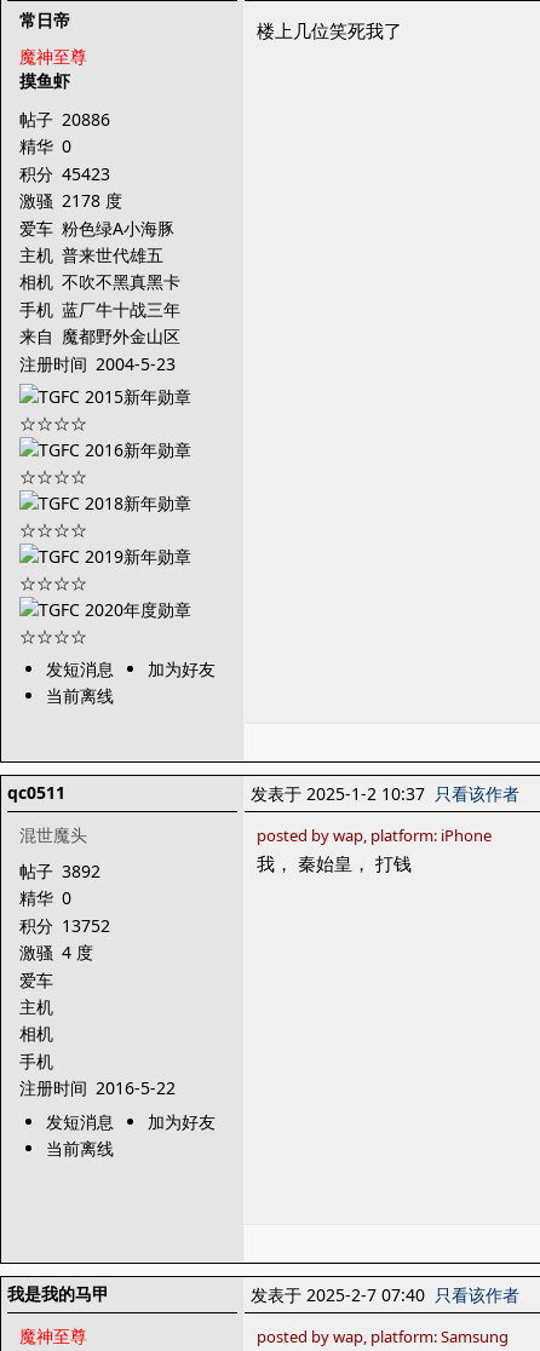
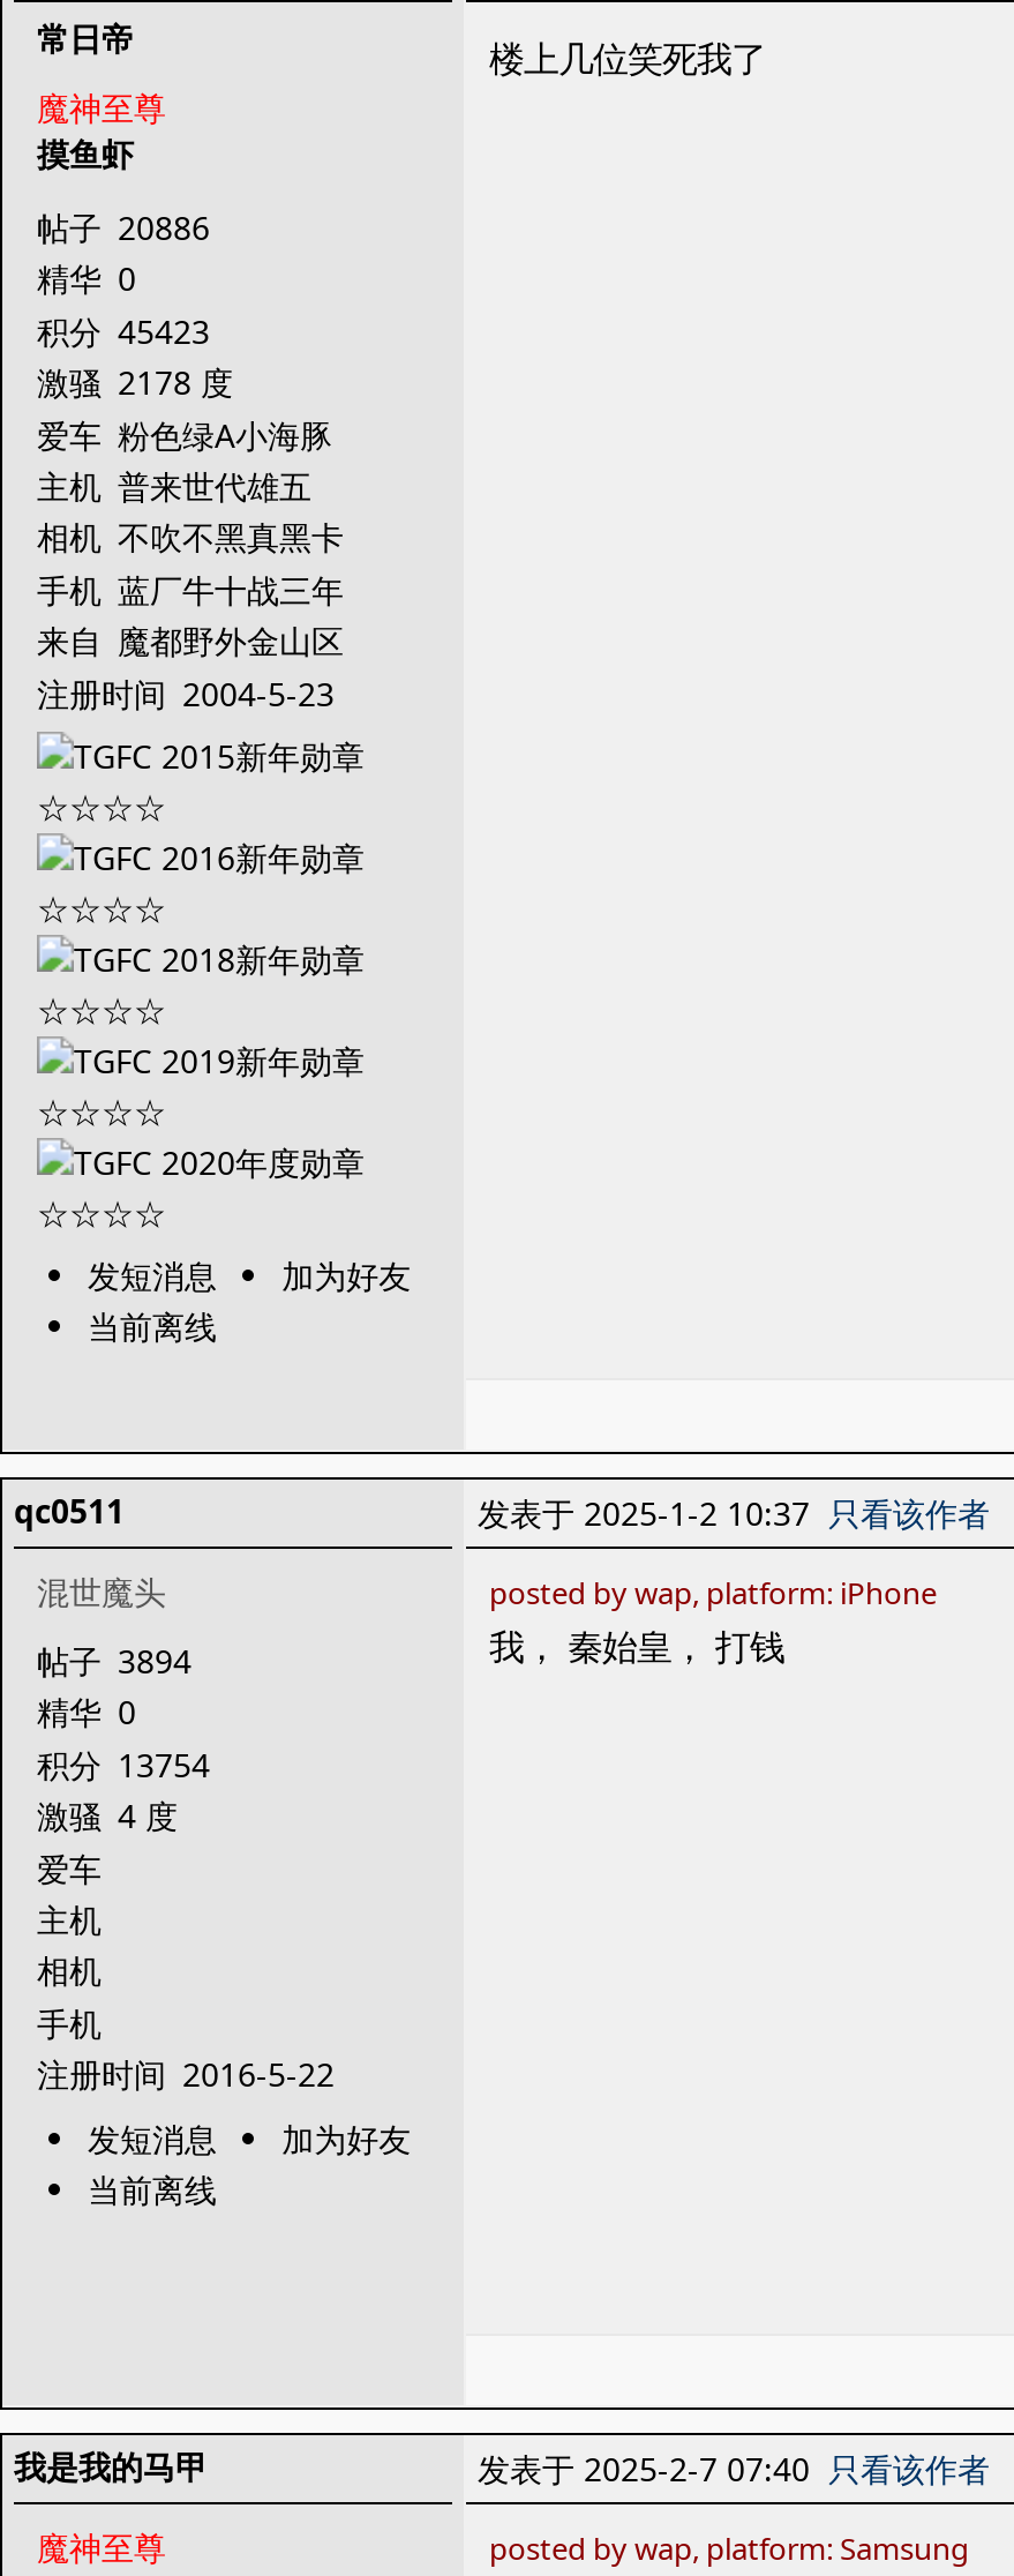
- 帖子 3892
+ 帖子 3894

- 积分 13752
+ 积分 13754
